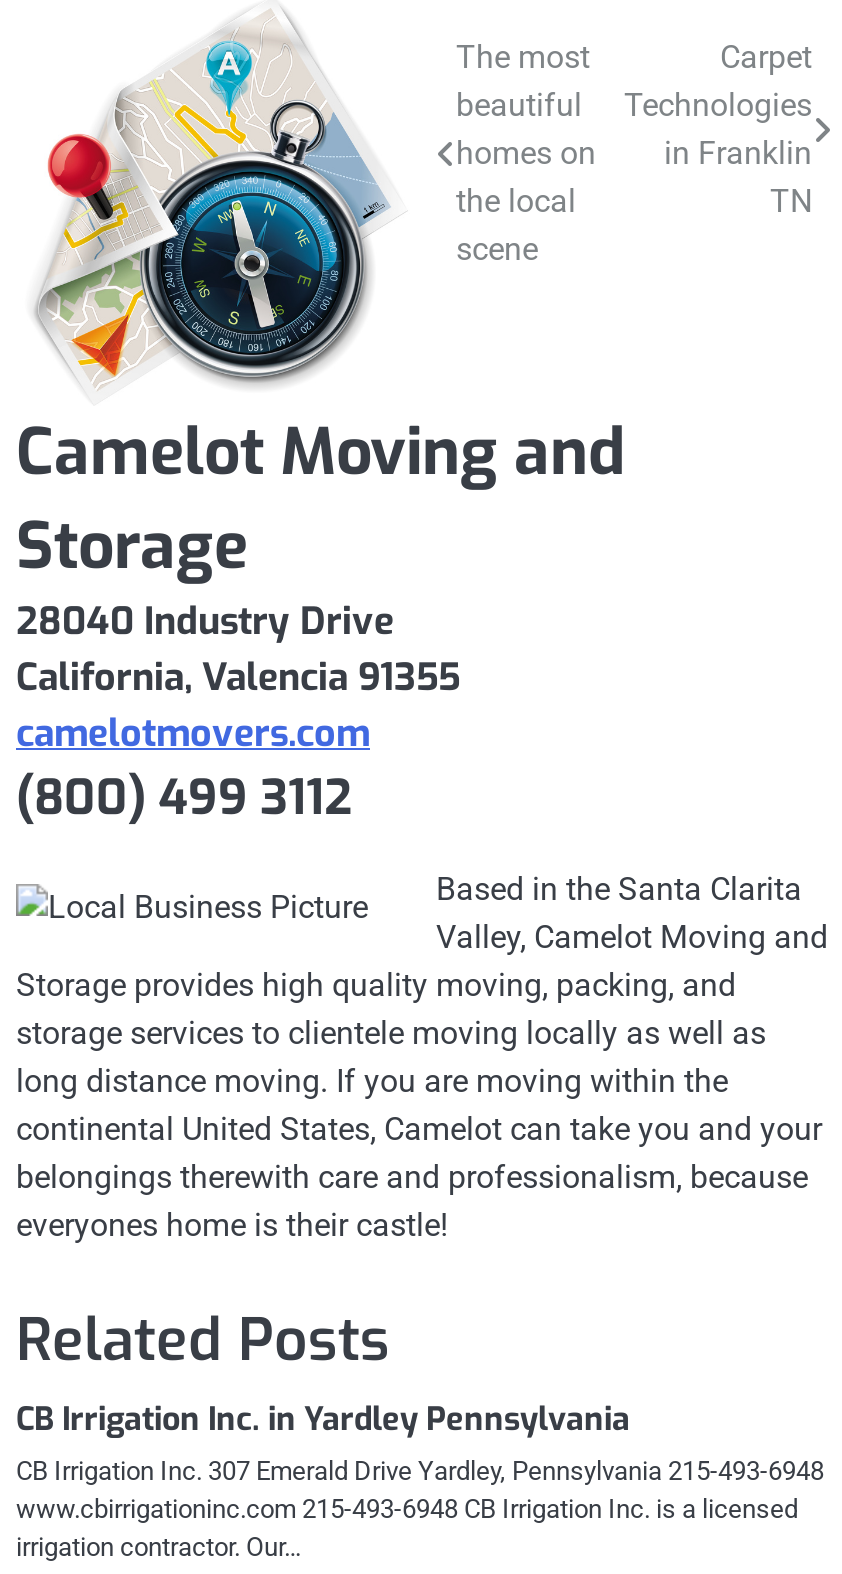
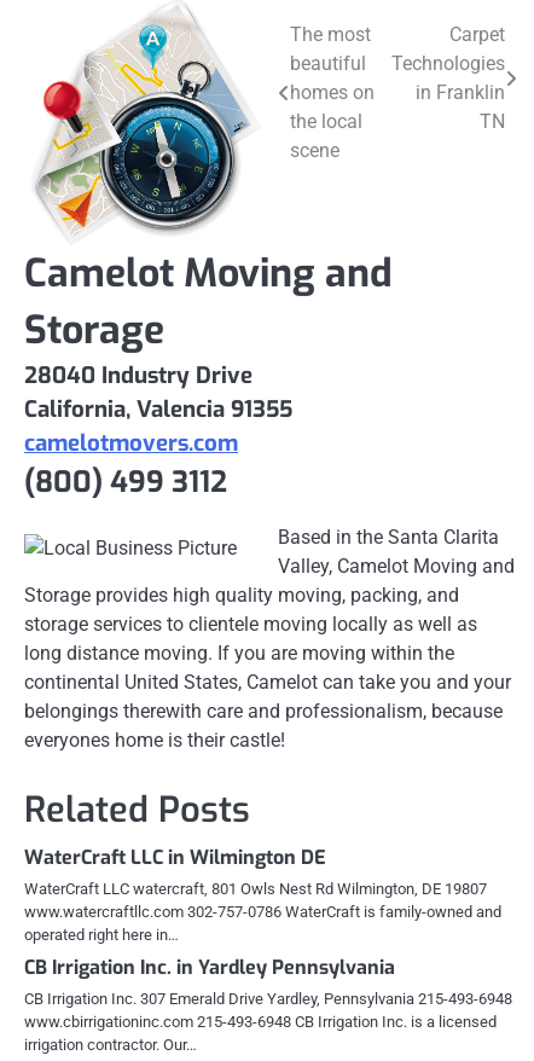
+ WaterCraft LLC in Wilmington DE
+ WaterCraft LLC watercraft, 801 Owls Nest Rd Wilmington, DE 19807
+ www.watercraftllc.com 302-757-0786 WaterCraft is family-owned and
+ operated right here in…
